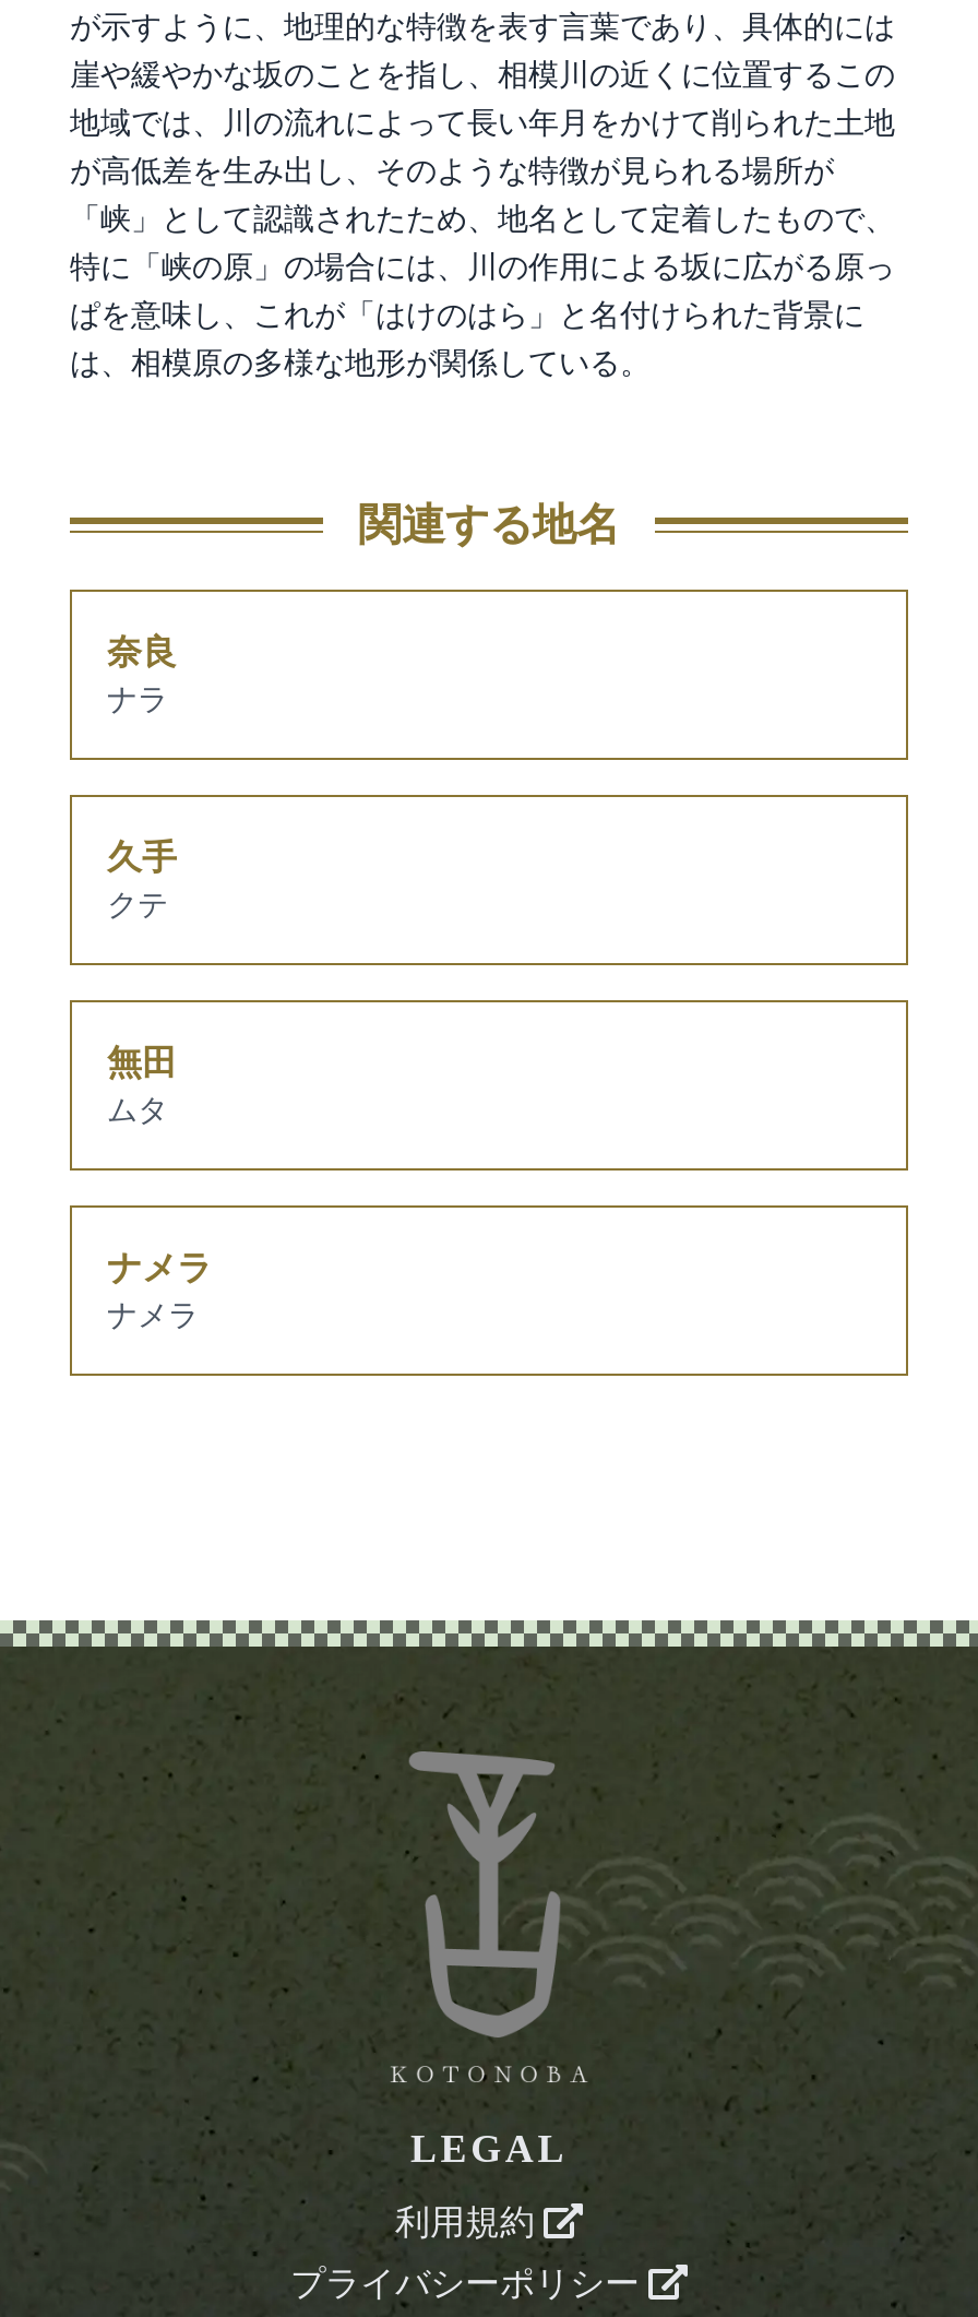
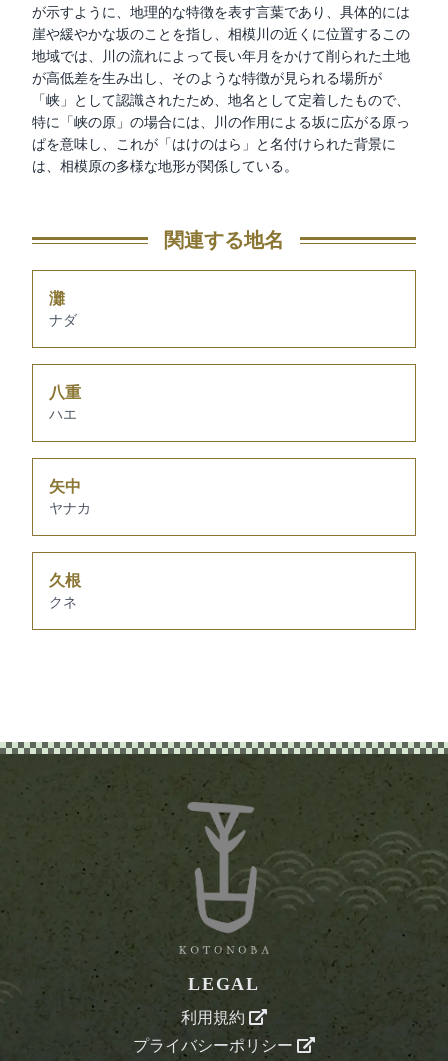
- 奈良
- ナラ
+ 灘
+ ナダ

- 久手
- クテ
+ 八重
+ ハエ

- 無田
- ムタ
+ 矢中
+ ヤナカ

- ナメラ
- ナメラ
+ 久根
+ クネ
